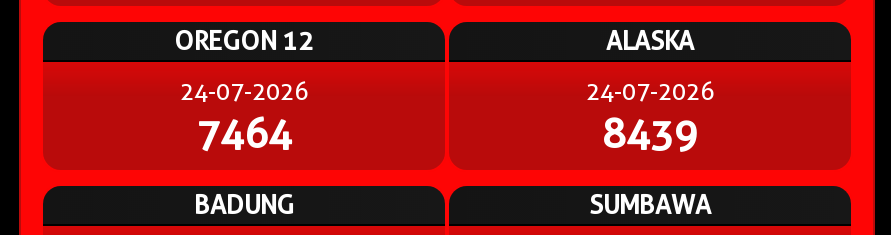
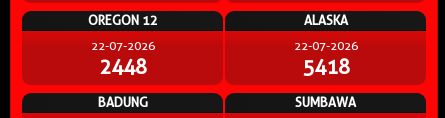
- 24-07-2026
+ 22-07-2026

- 24-07-2026
+ 22-07-2026

- 7464
+ 2448

- 8439
+ 5418
